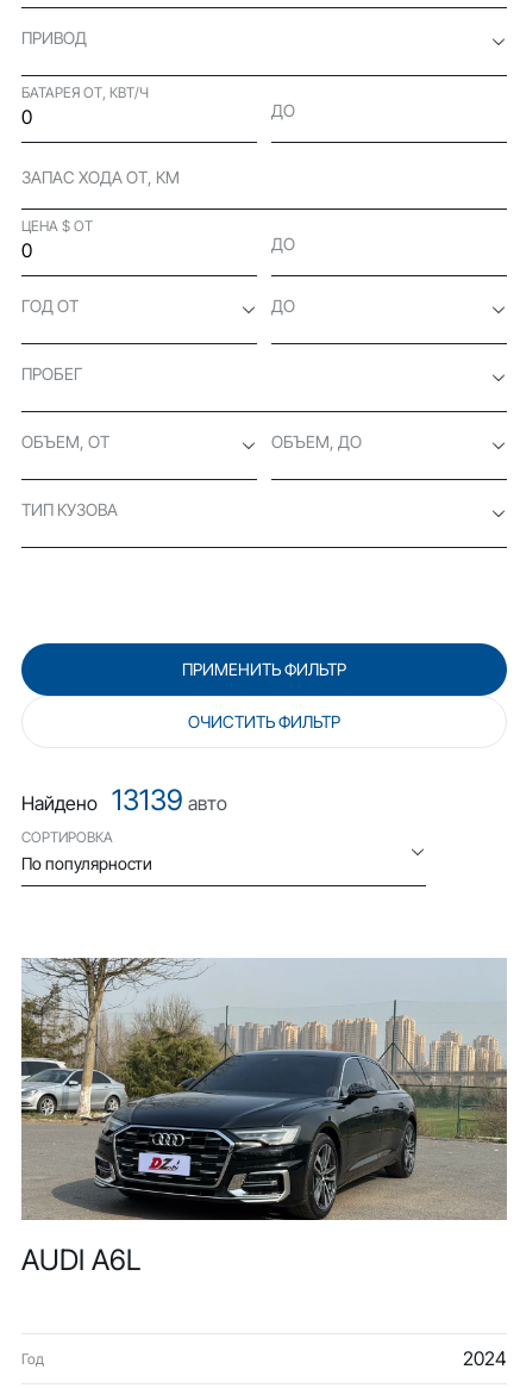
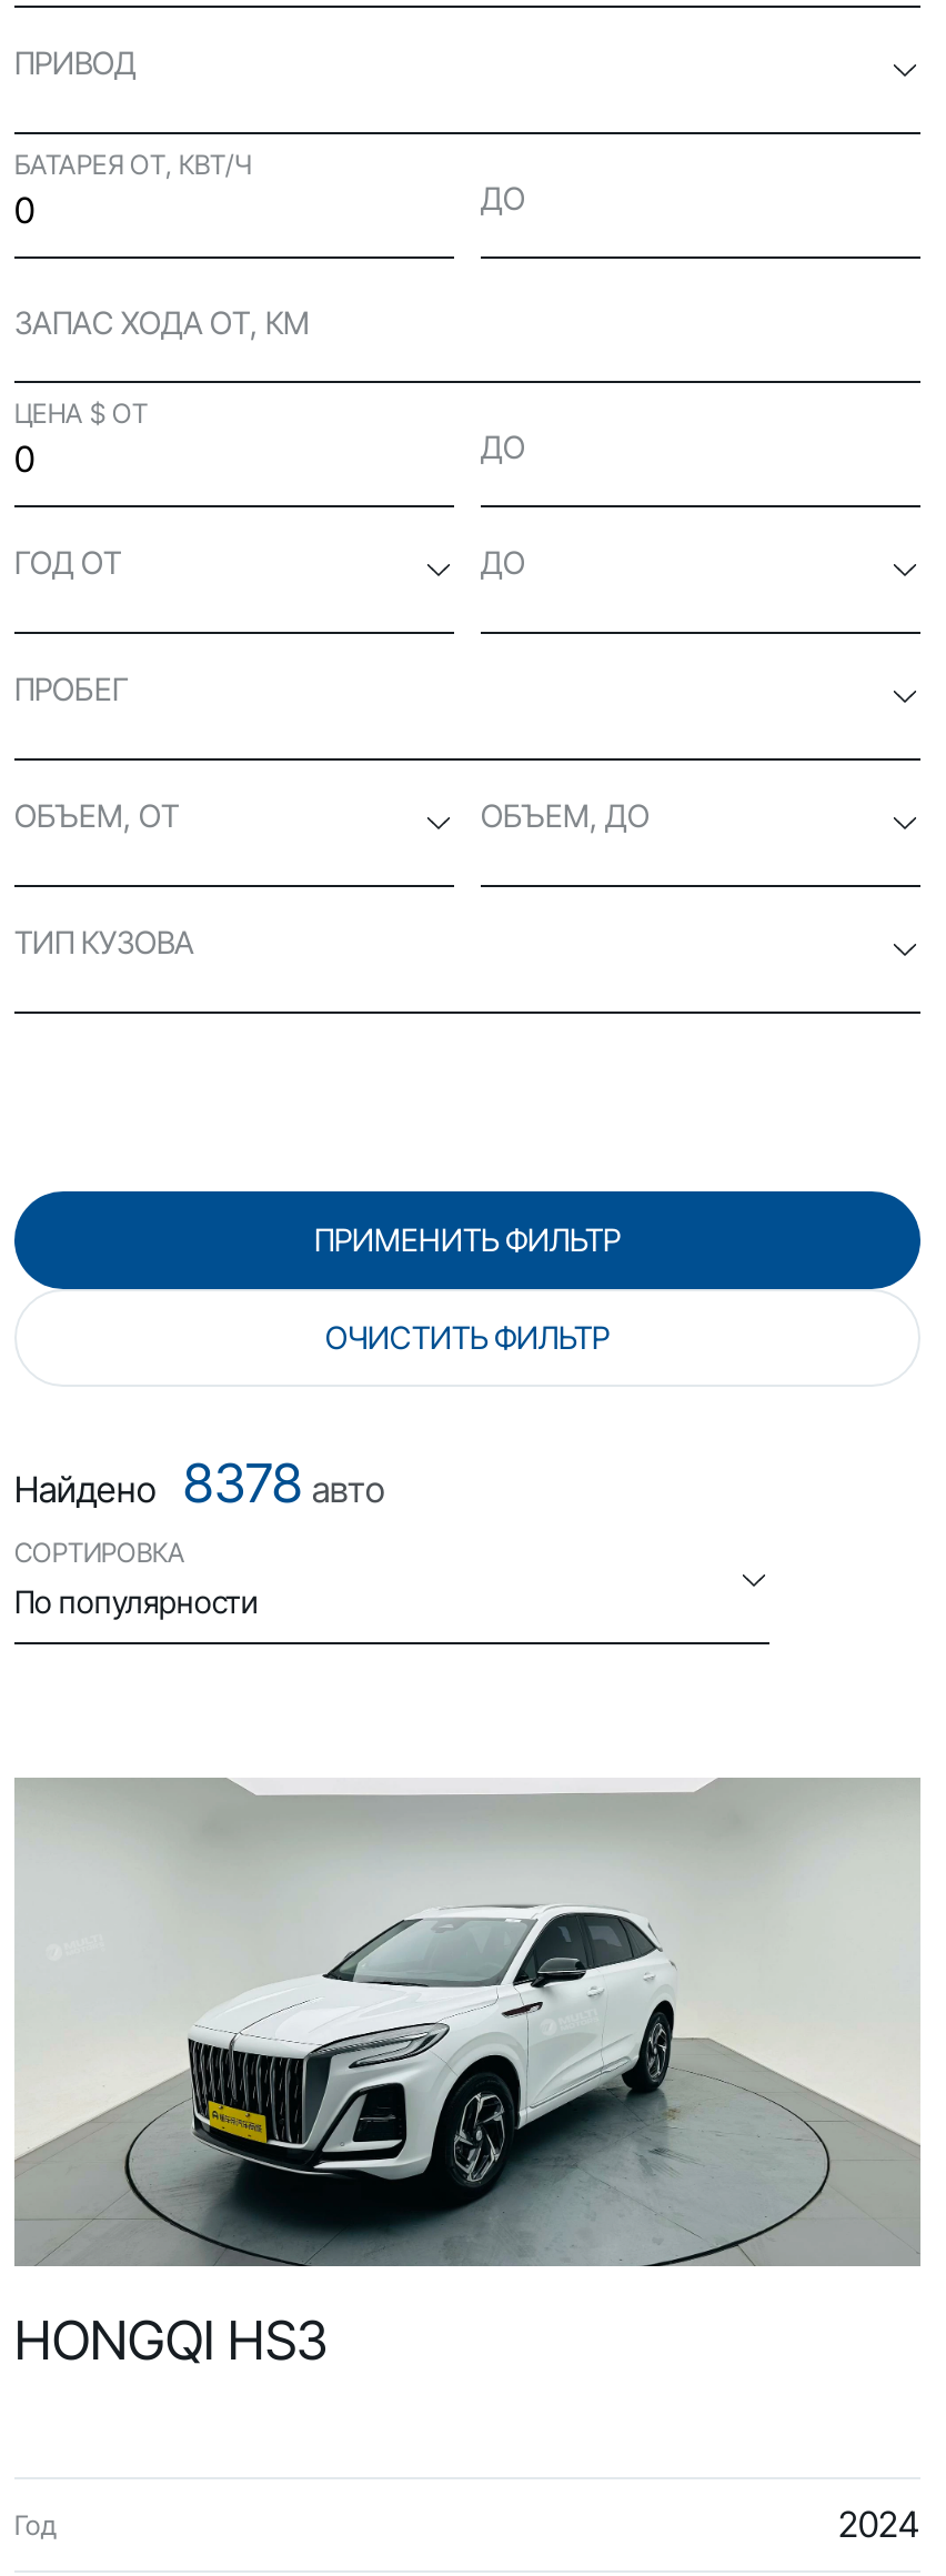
- Найдено 13139 авто
+ Найдено 8378 авто

- [image]
- AUDI A6L
+ [image]
+ HONGQI HS3
